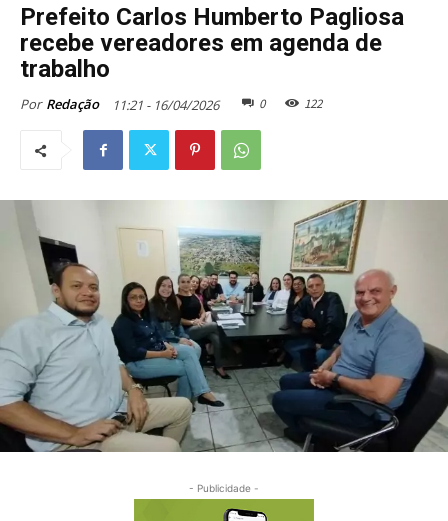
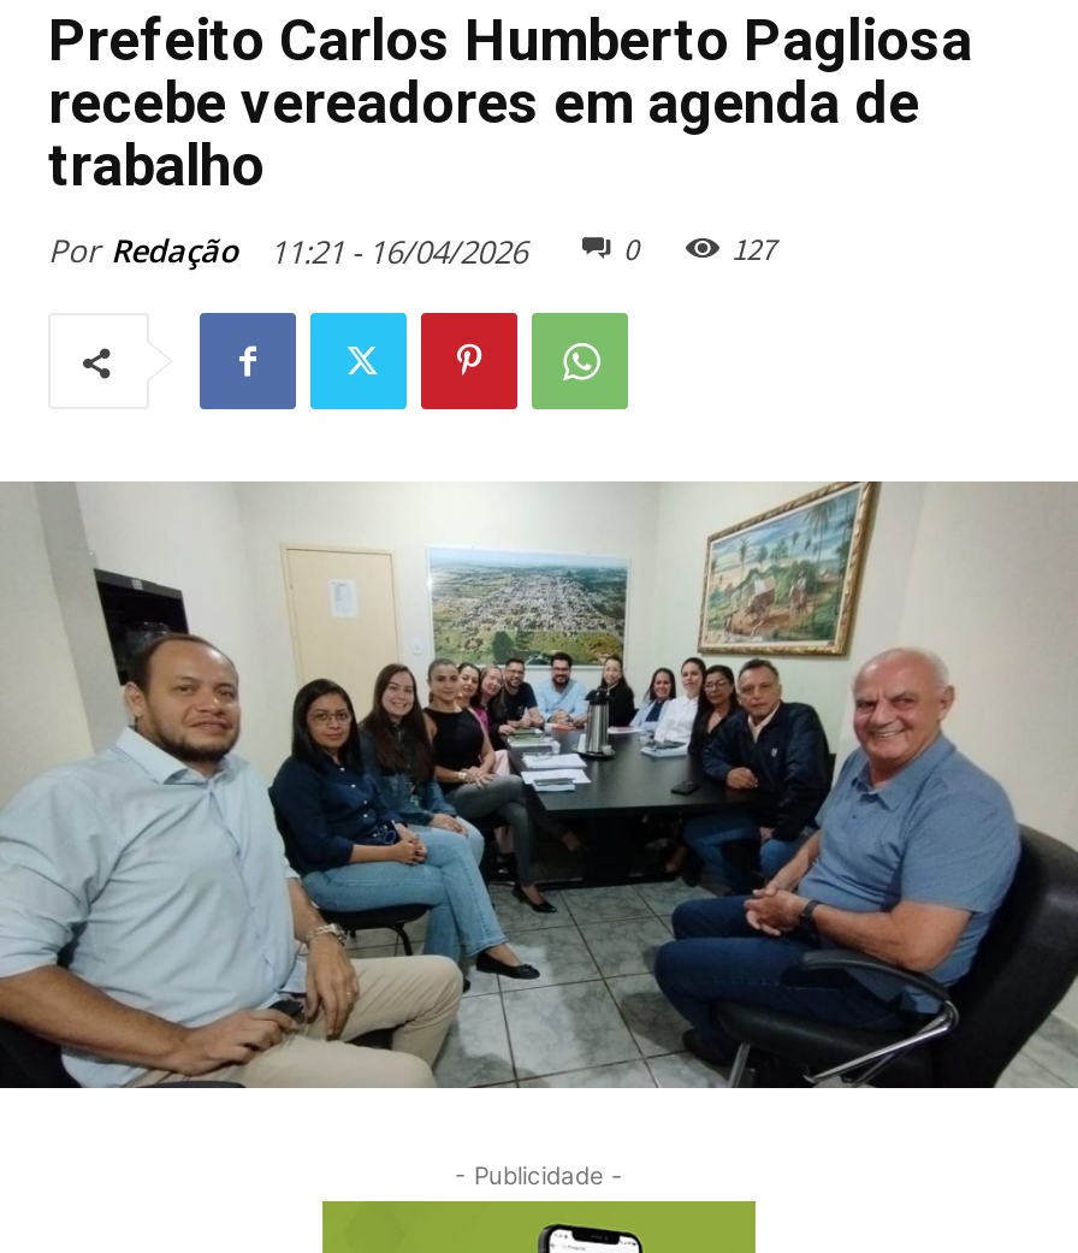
- 122
+ 127
